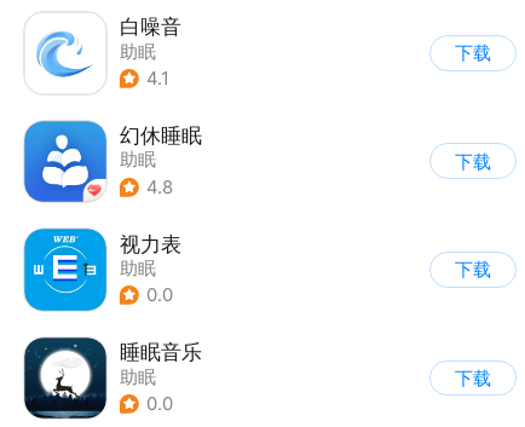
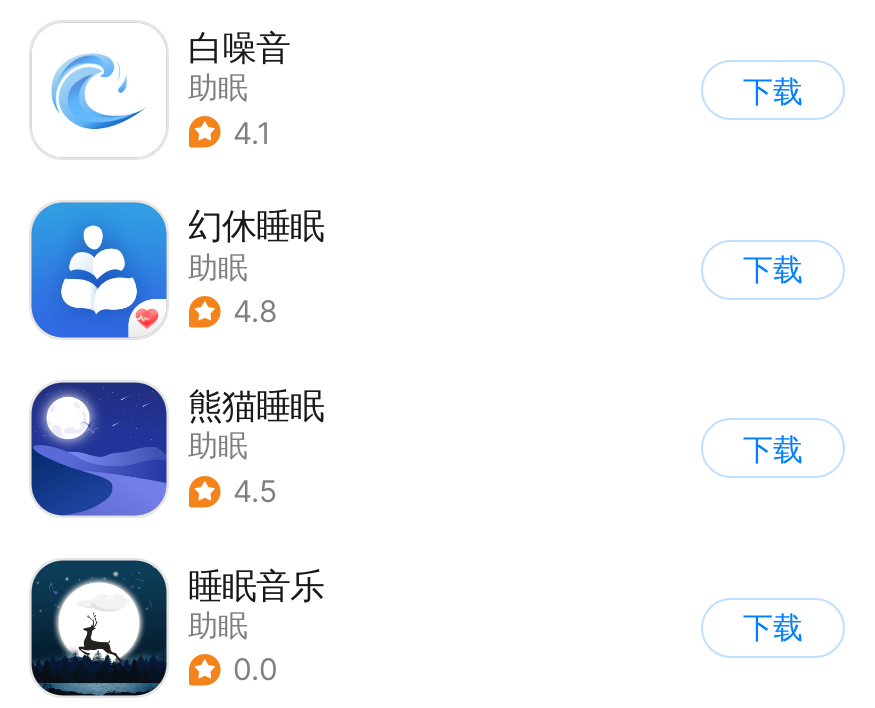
- [image]
- 视力表
+ [image]
+ 熊猫睡眠

- 0.0
+ 4.5
